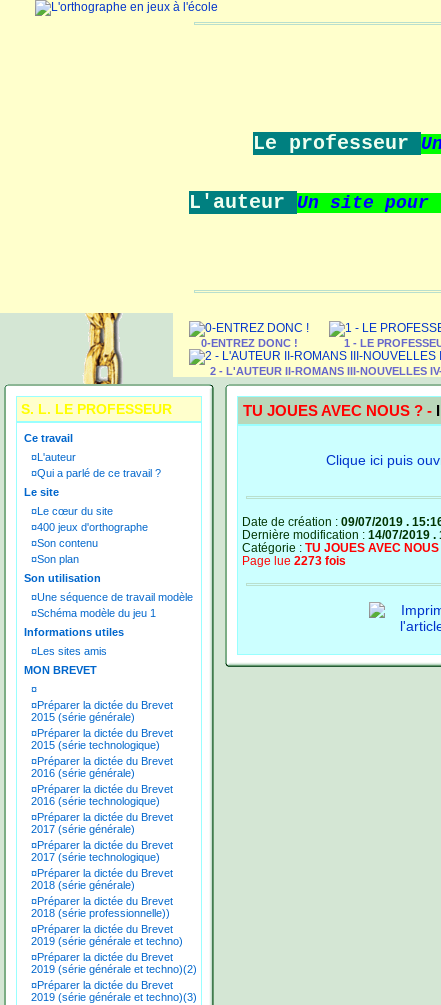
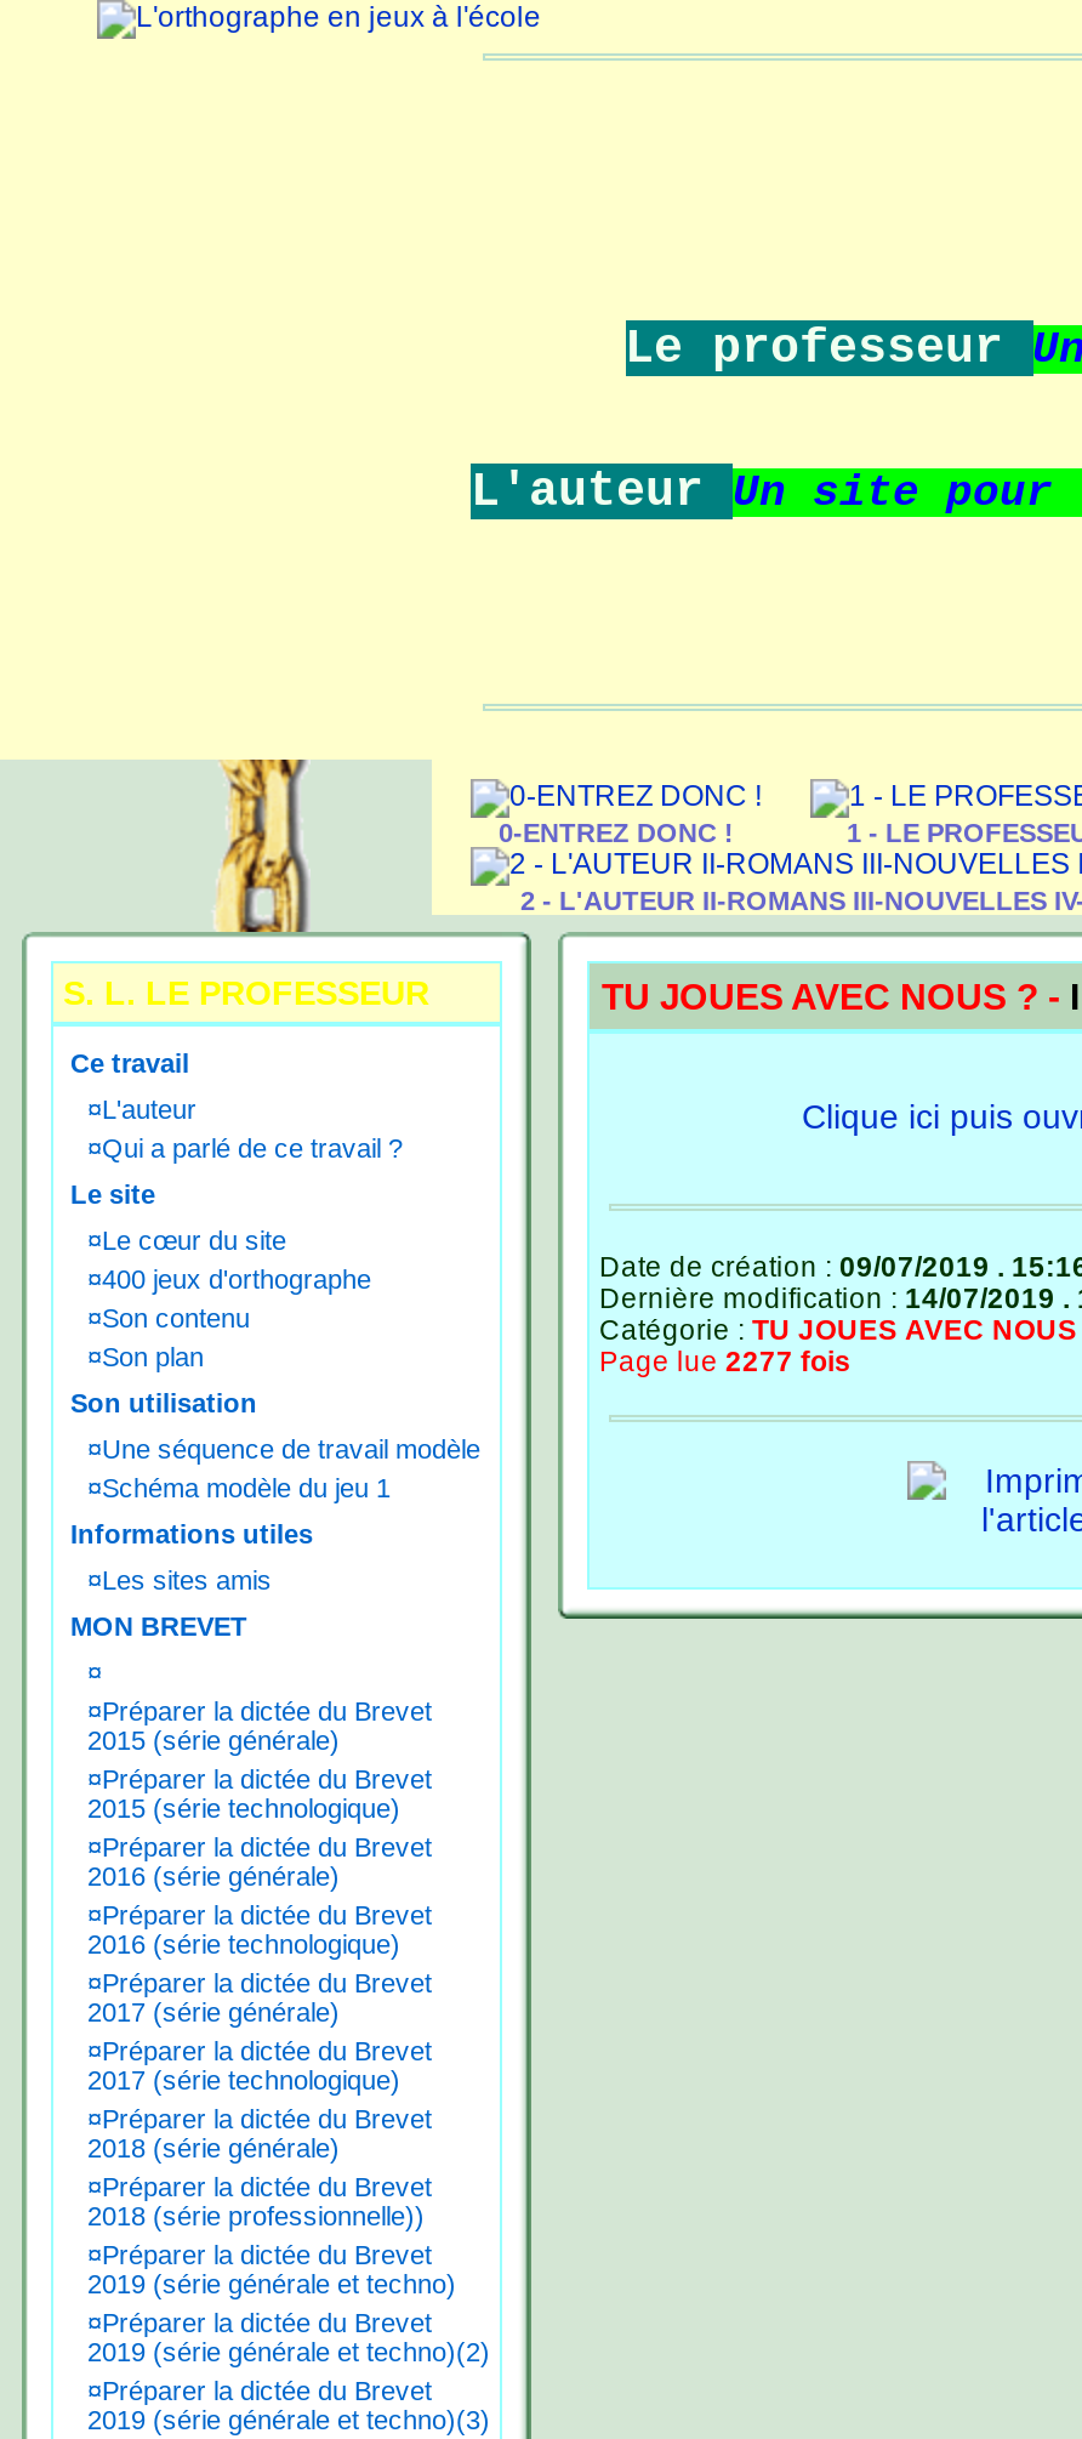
- Page lue 2273 fois
+ Page lue 2277 fois
